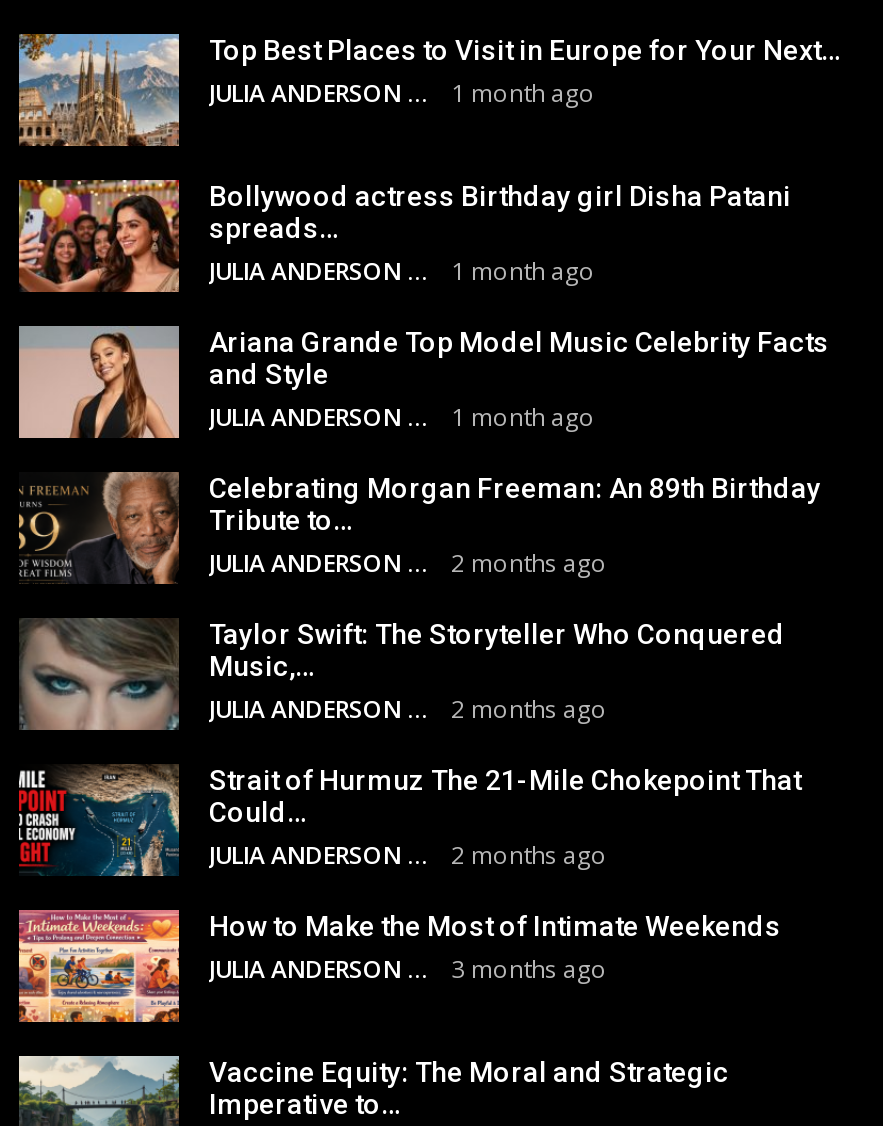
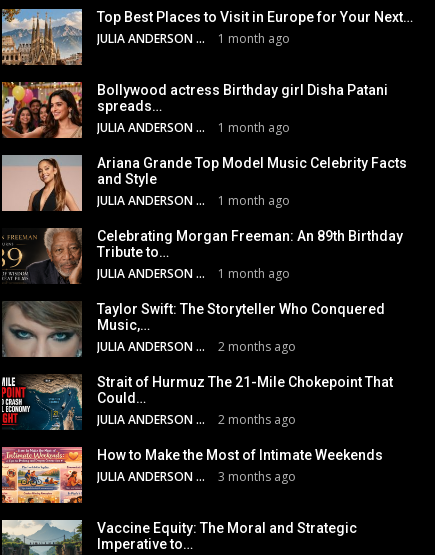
- 2 months ago
+ 1 month ago
